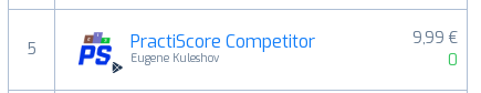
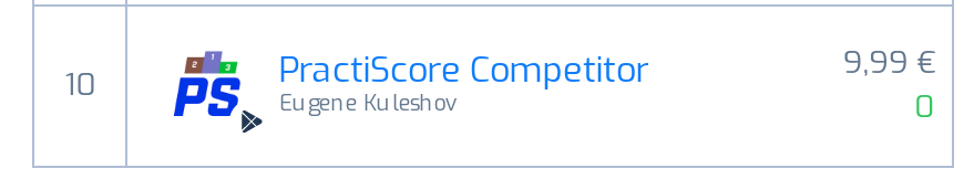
- 5
+ 10
